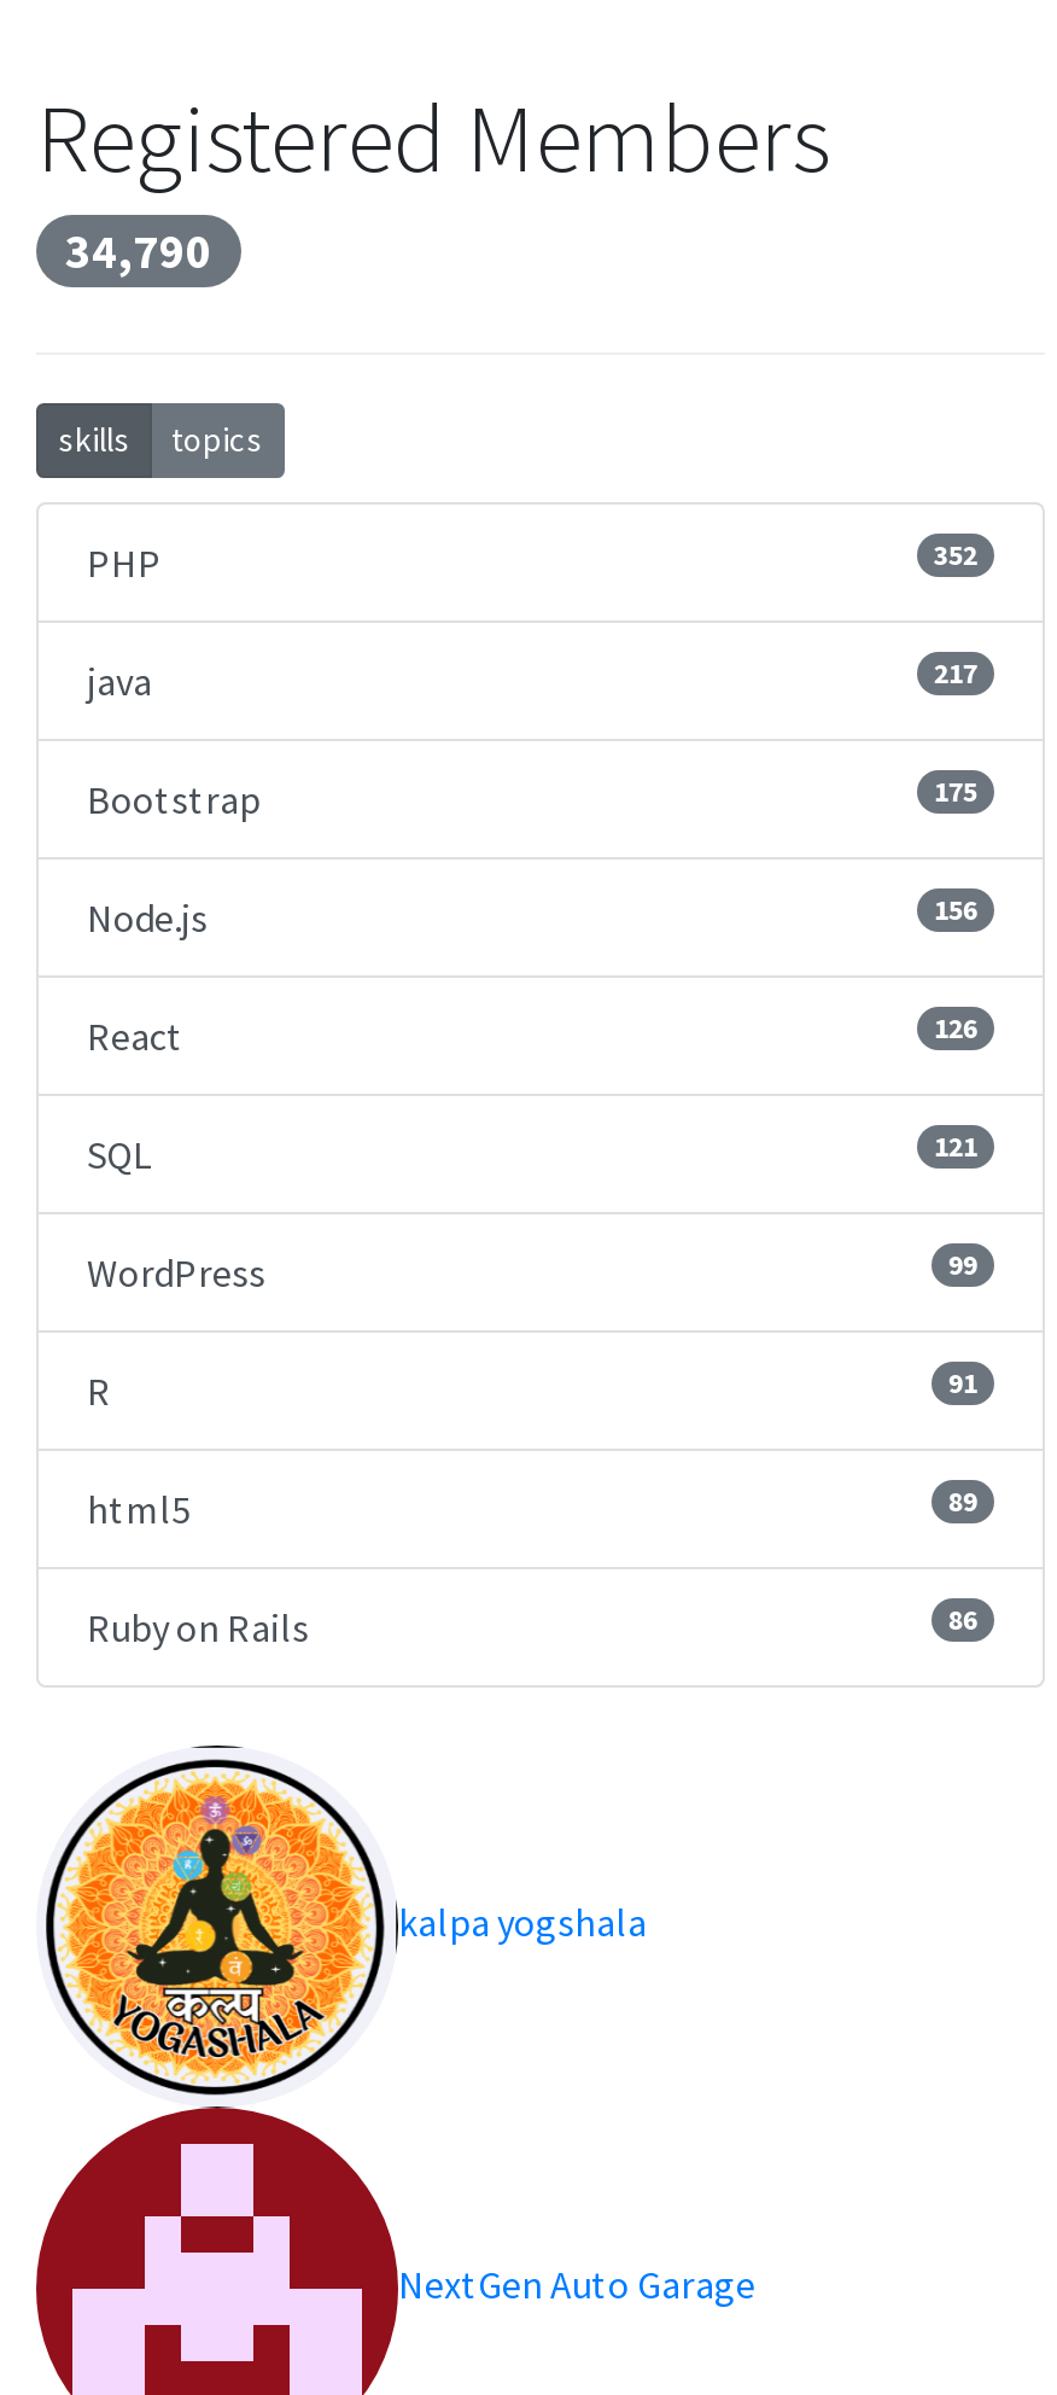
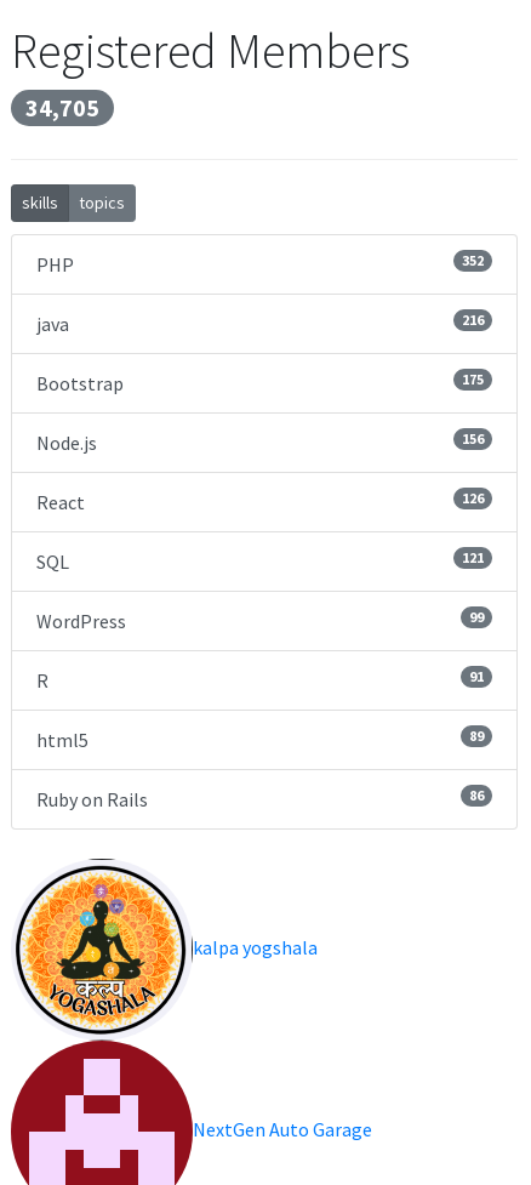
- 34,790
+ 34,705

- 217
+ 216
